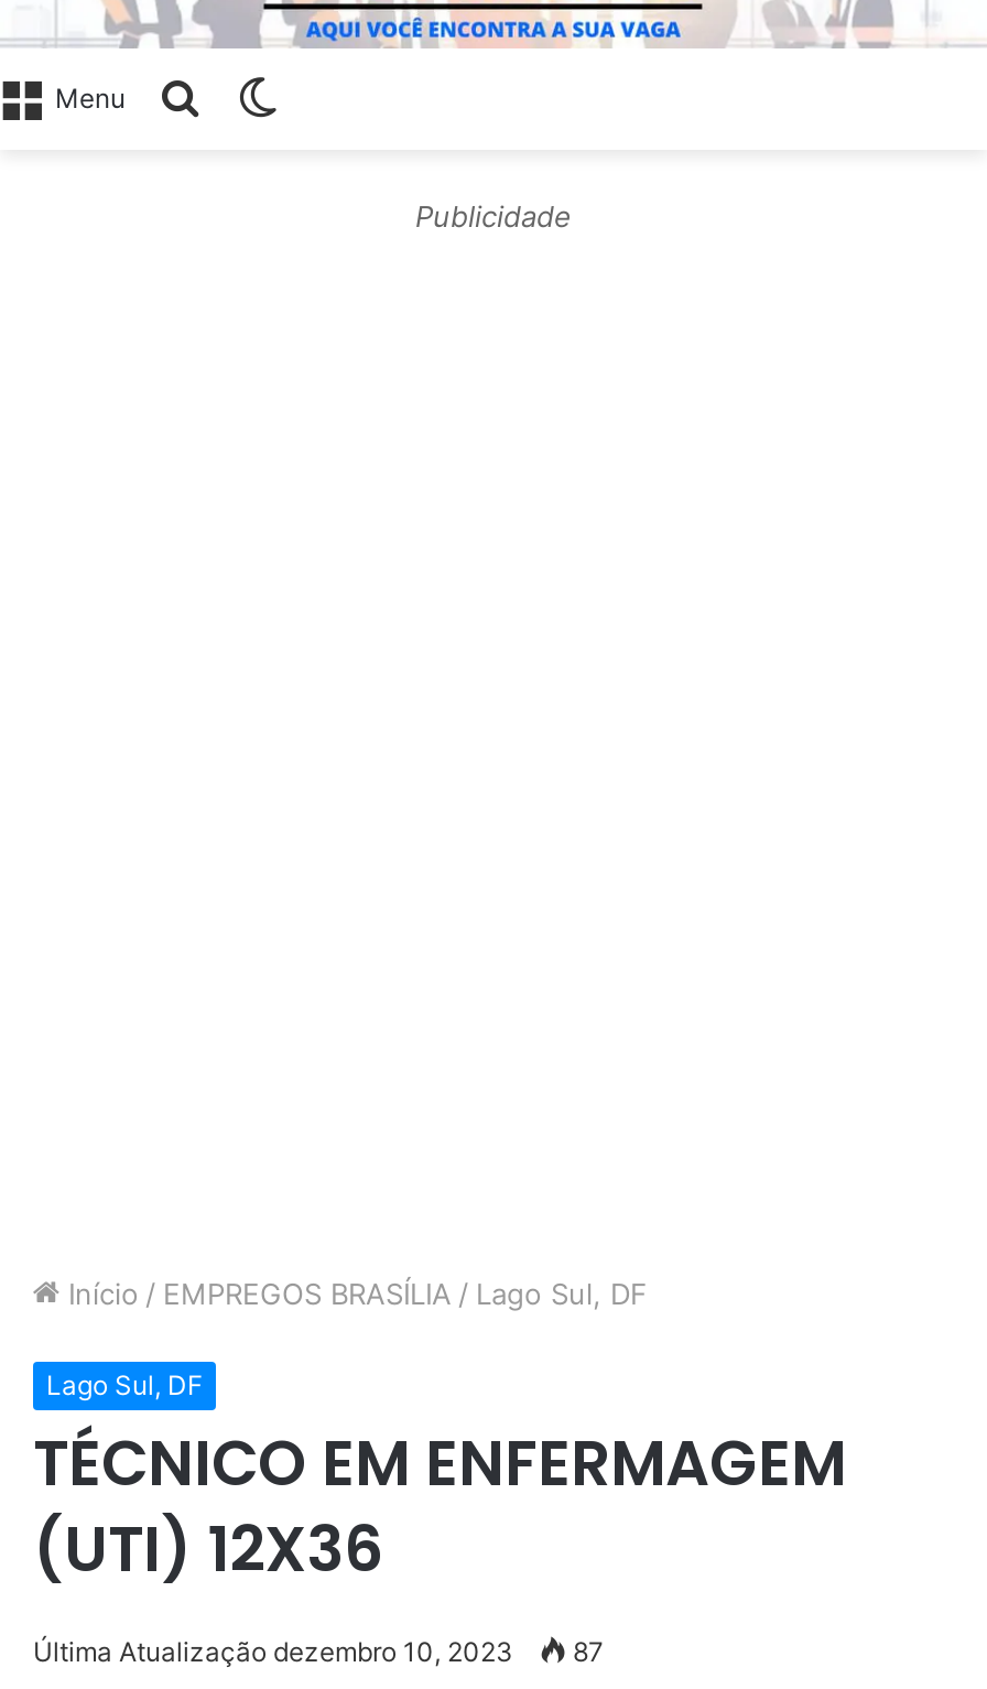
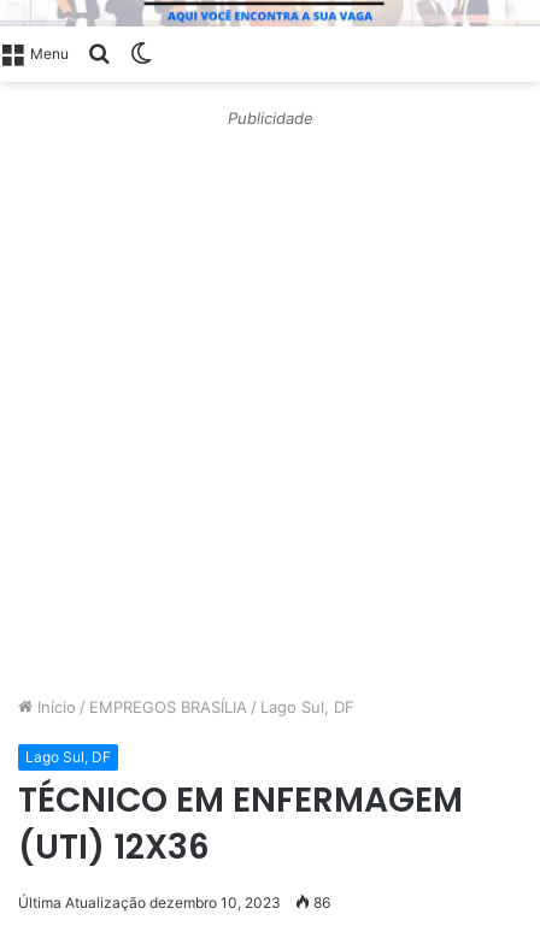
- Última Atualização dezembro 10, 2023 87
+ Última Atualização dezembro 10, 2023 86
